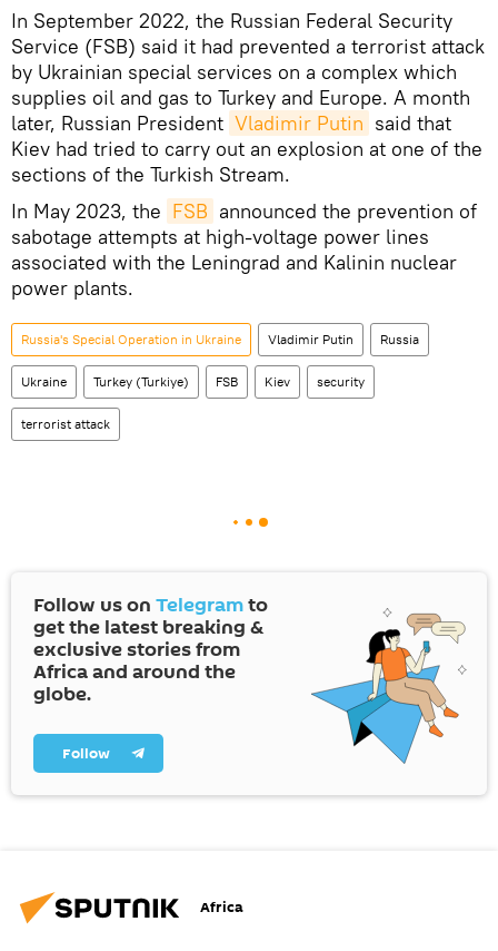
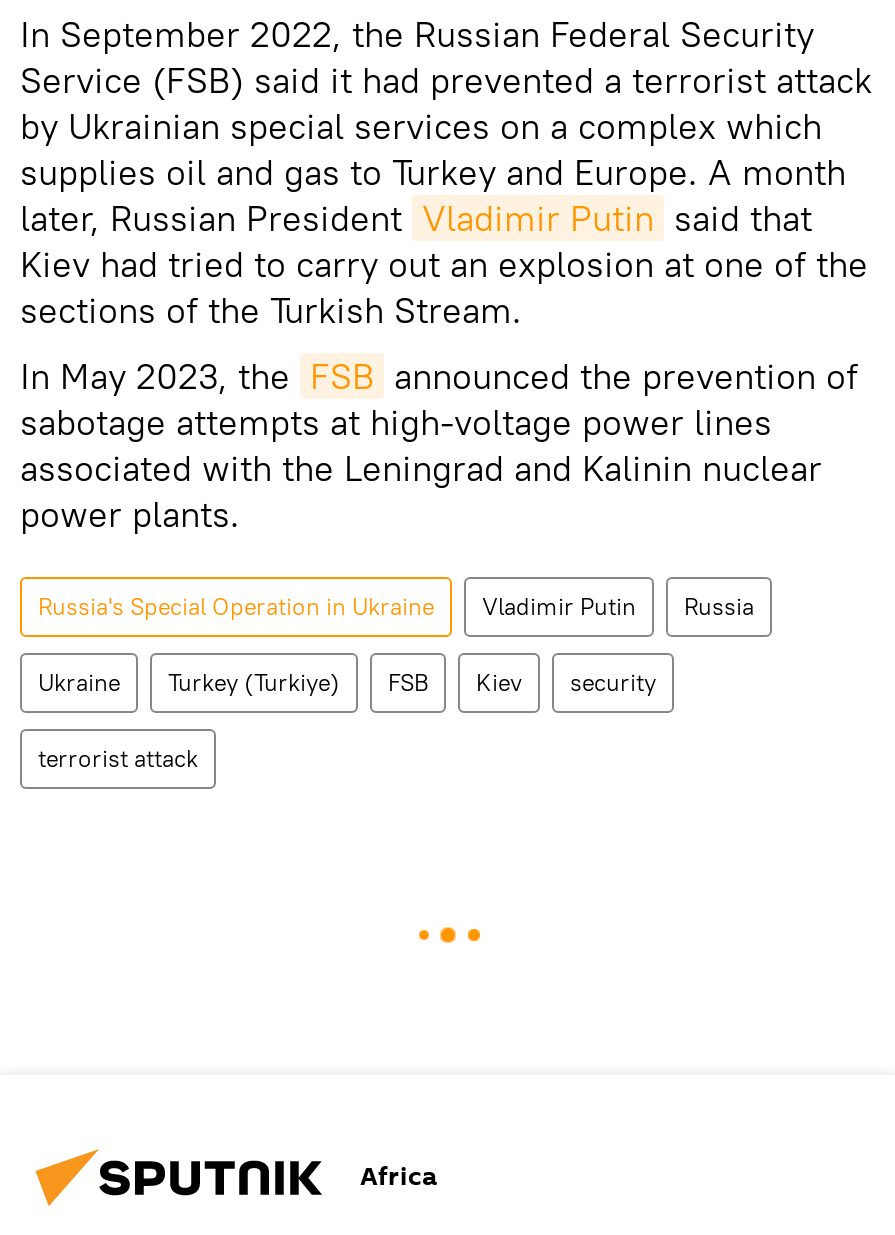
- [image]
- Follow us on Telegram to
- get the latest breaking &
- exclusive stories from
- Africa and around the
- globe.
- Follow
